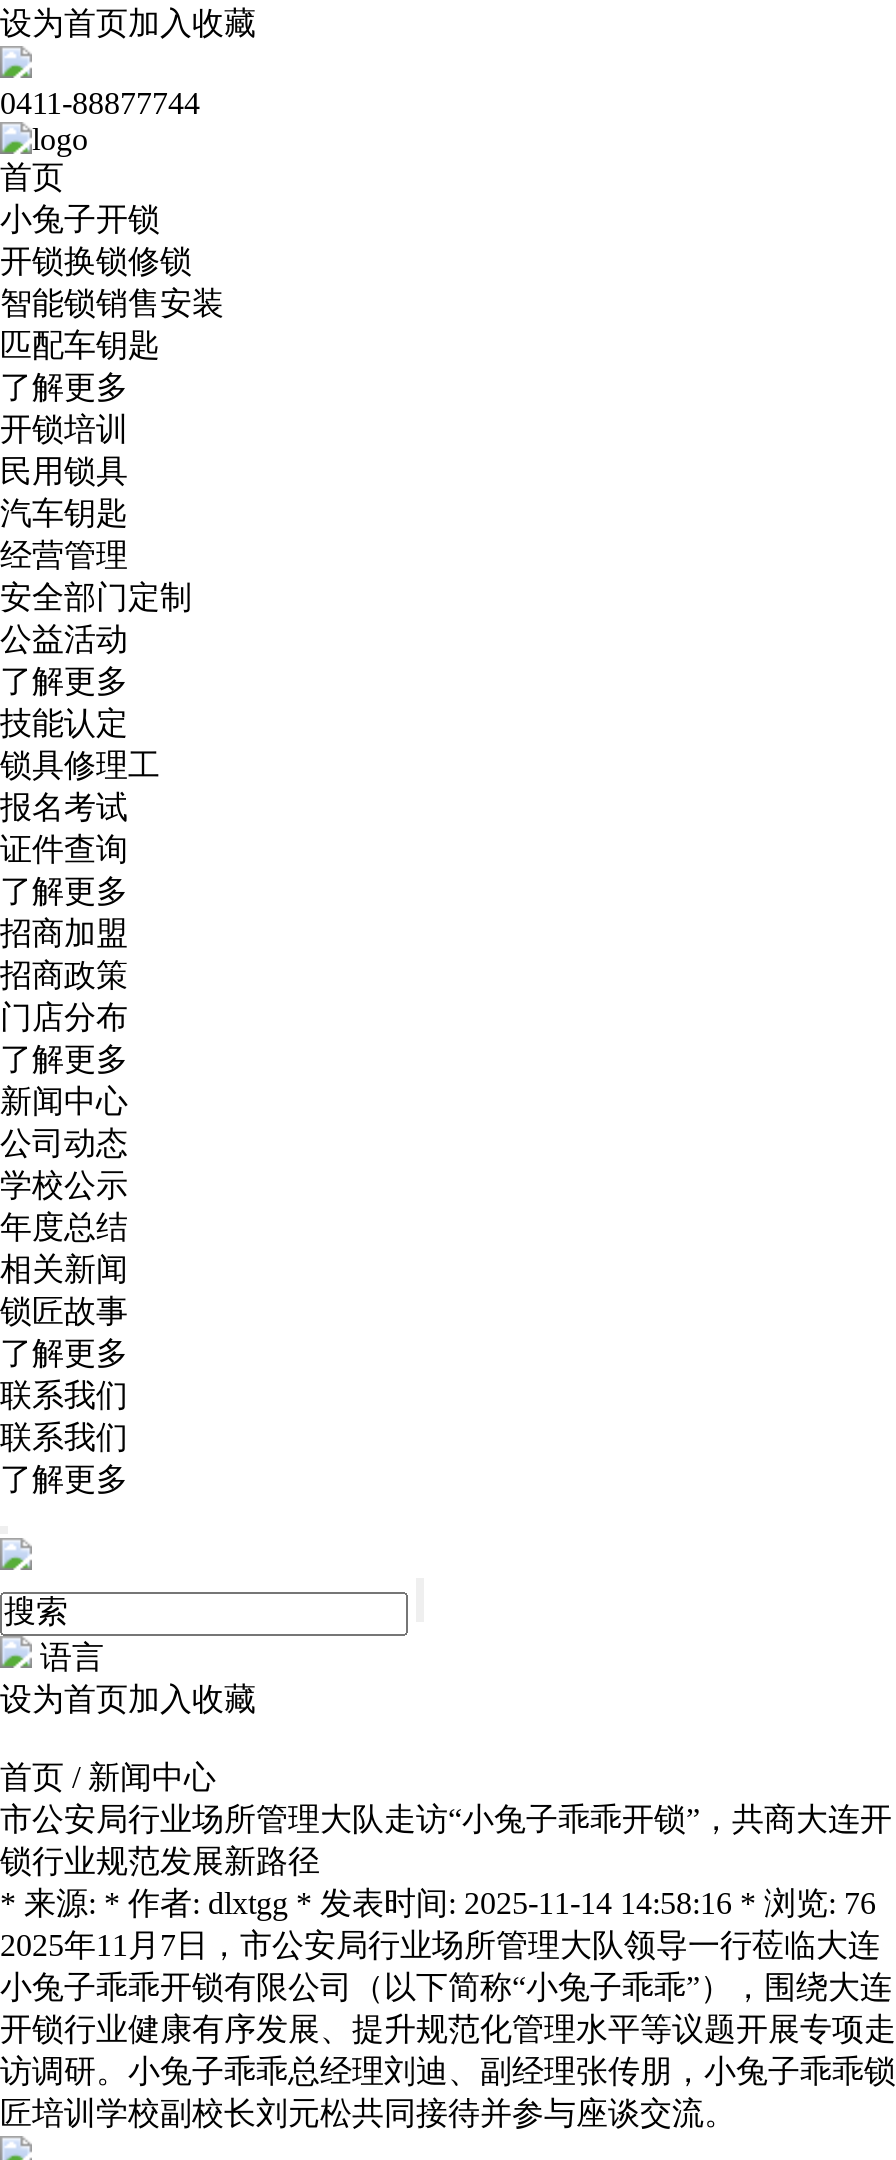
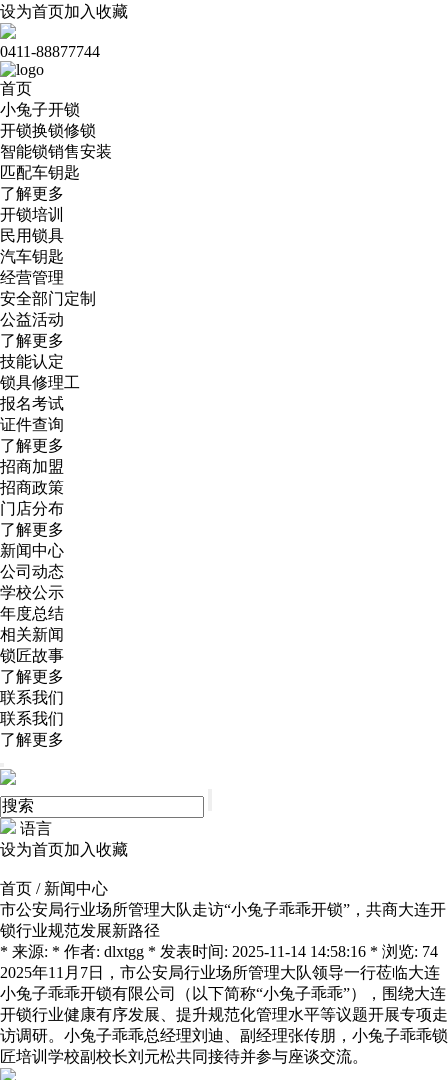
- * 来源: * 作者: dlxtgg * 发表时间: 2025-11-14 14:58:16 * 浏览: 76
+ * 来源: * 作者: dlxtgg * 发表时间: 2025-11-14 14:58:16 * 浏览: 74
